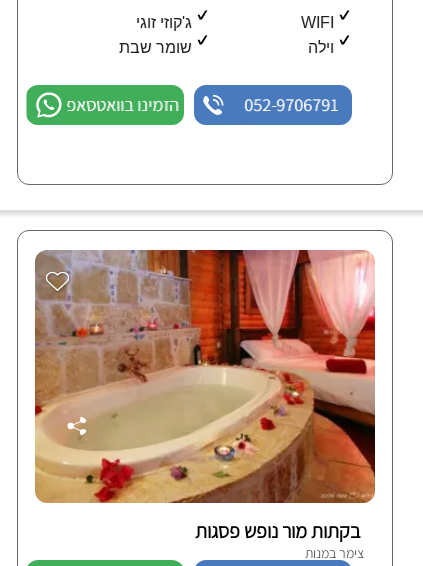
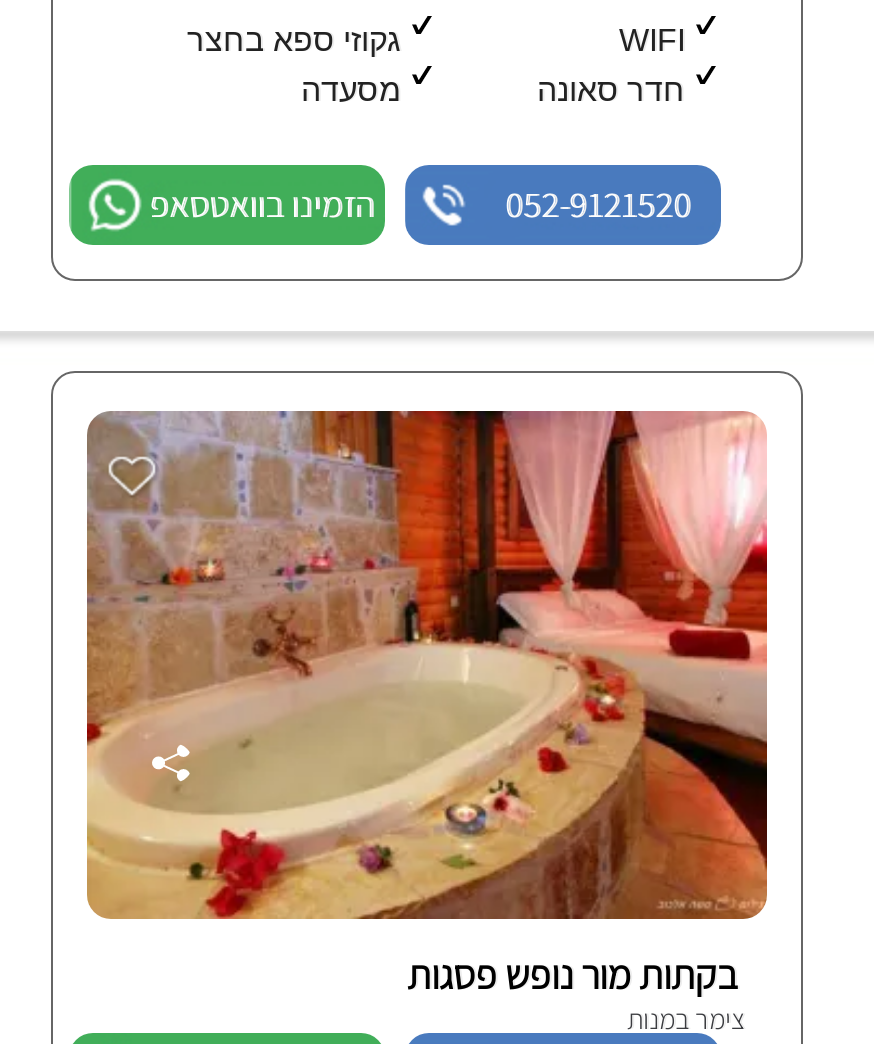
- ג'קוזי זוגי
+ גקוזי ספא בחצר

- וילה
- שומר שבת
+ חדר סאונה
+ מסעדה

- 052-9706791
+ 052-9121520
